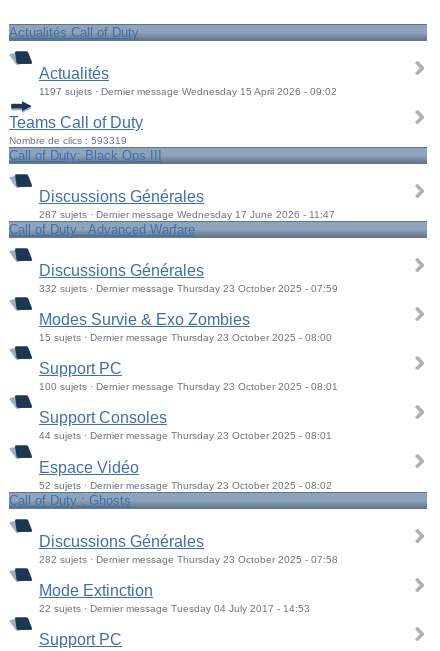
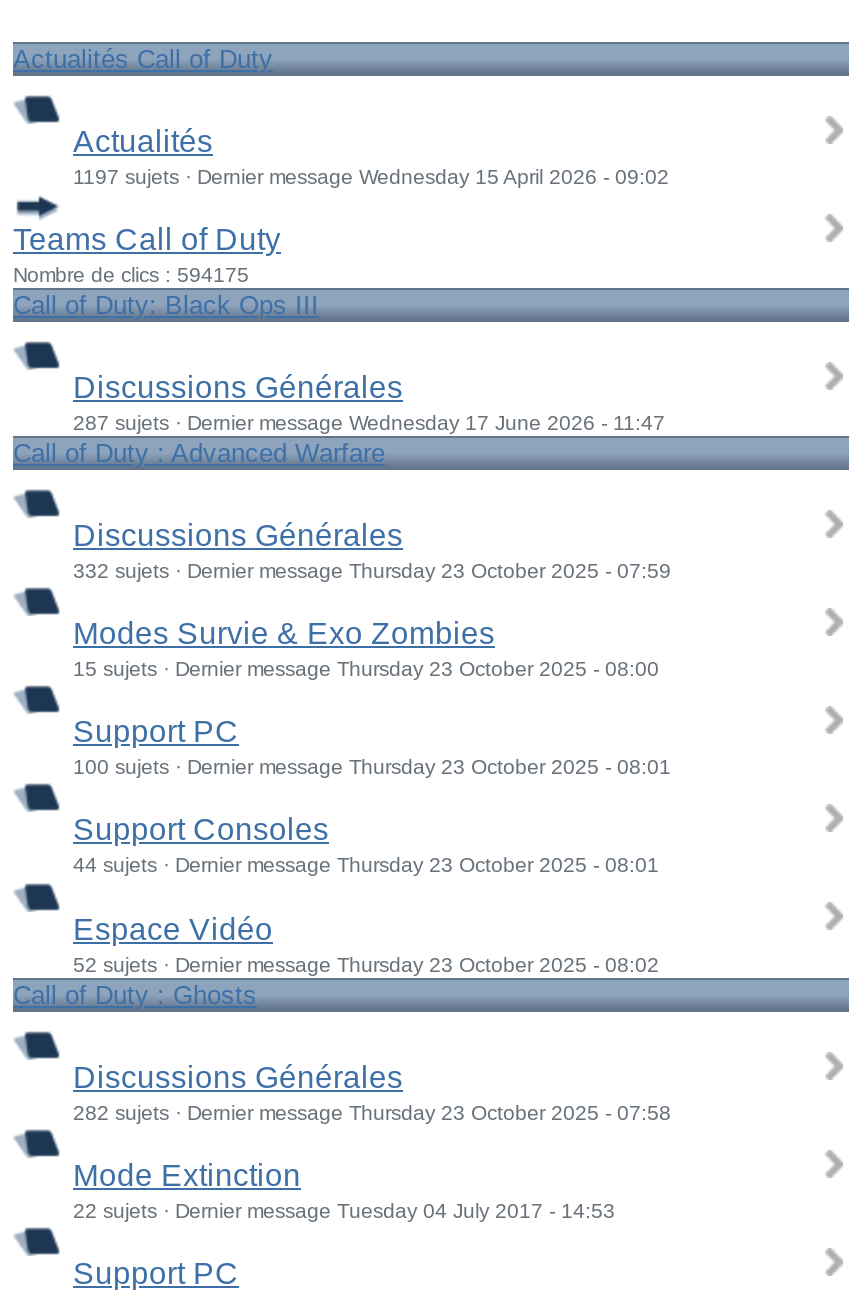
- Nombre de clics : 593319
+ Nombre de clics : 594175
